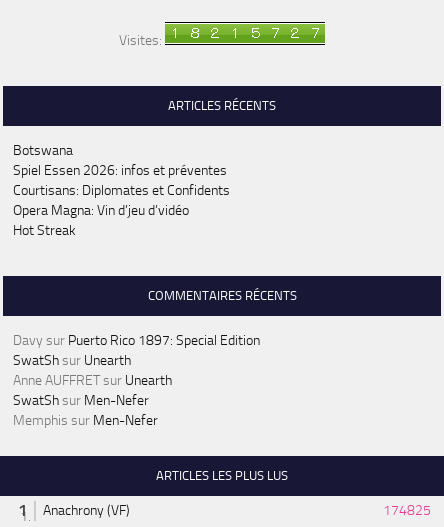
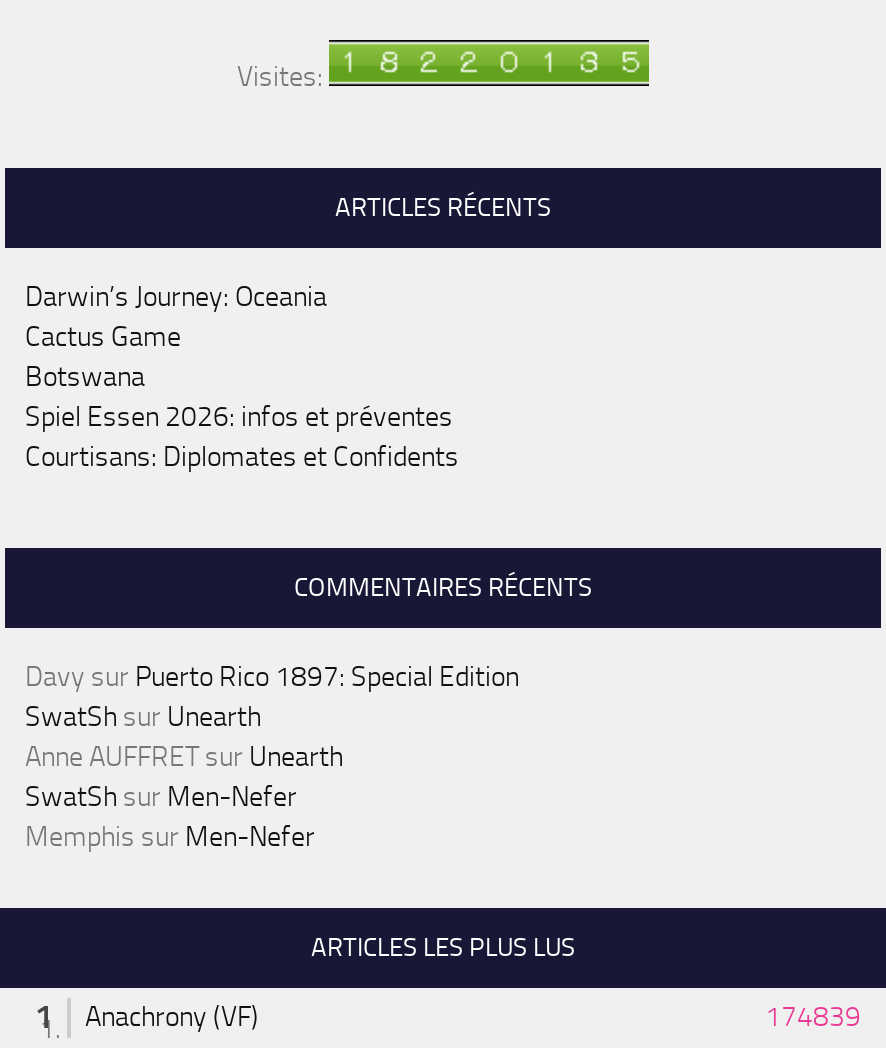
+ Darwin’s Journey: Oceania
+ Cactus Game

moved down: Botswana | Spiel Essen 2026: infos et préventes | Courtisans: Diplomates et Confidents

- Opera Magna: Vin d’jeu d’vidéo
- Hot Streak

- 174825
+ 174839
